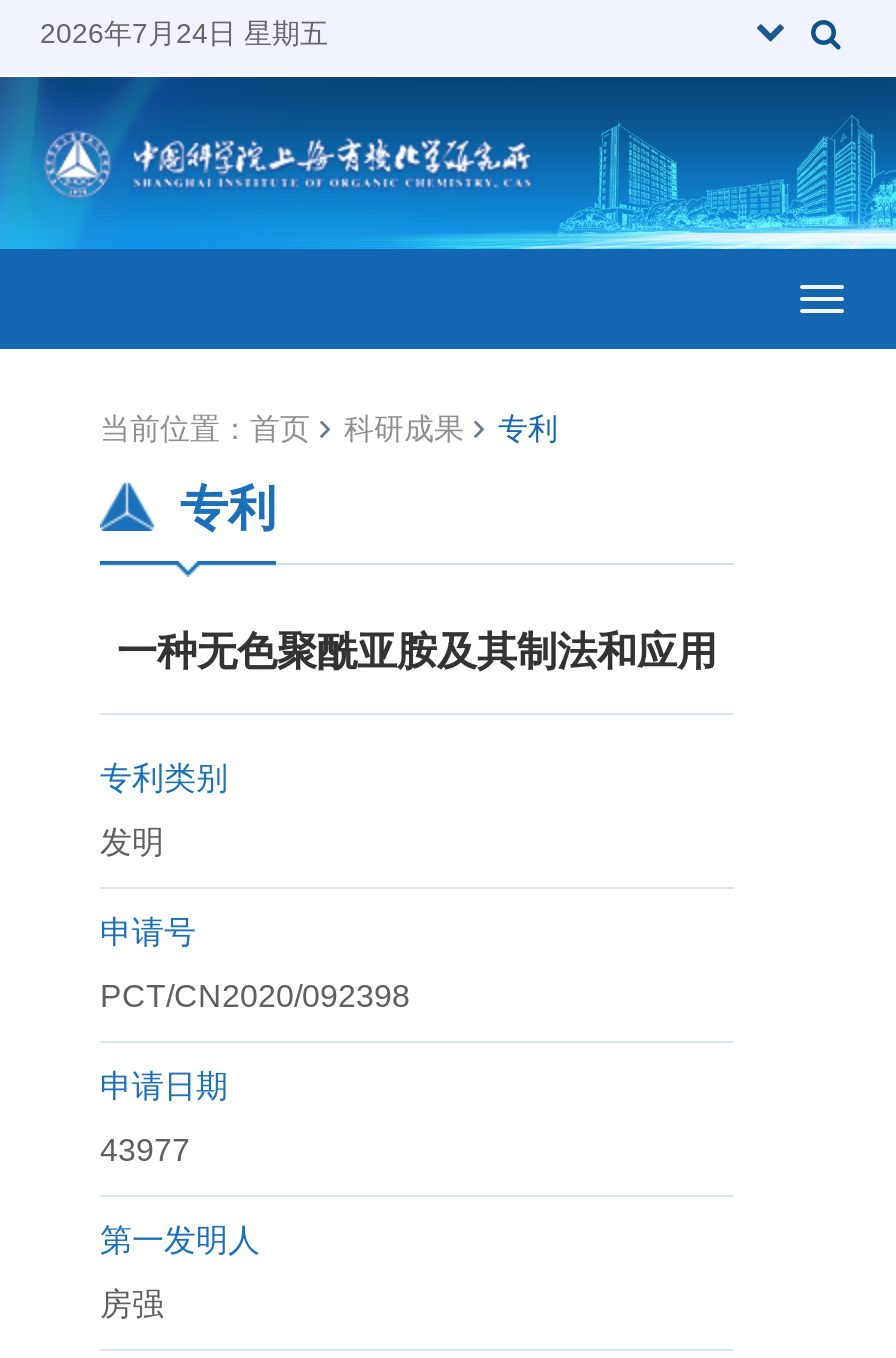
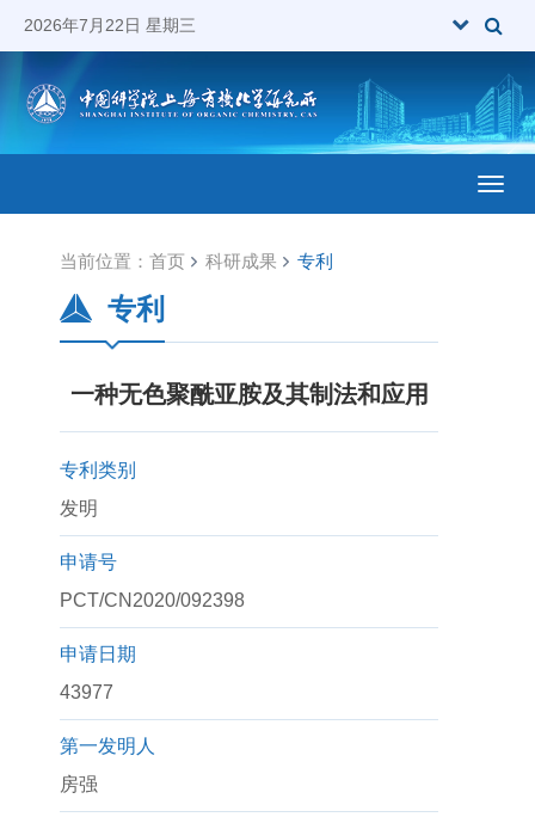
- 2026年7月24日 星期五
+ 2026年7月22日 星期三
